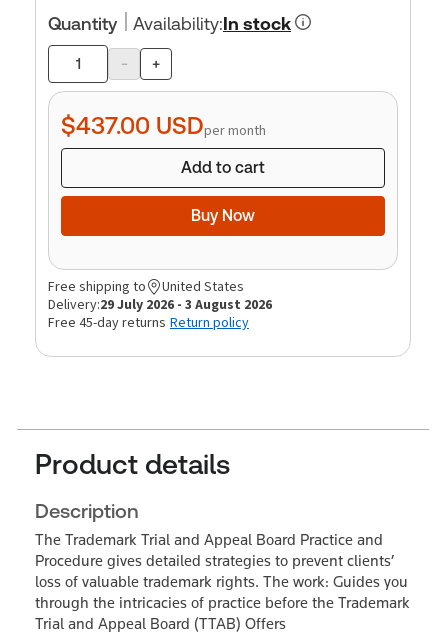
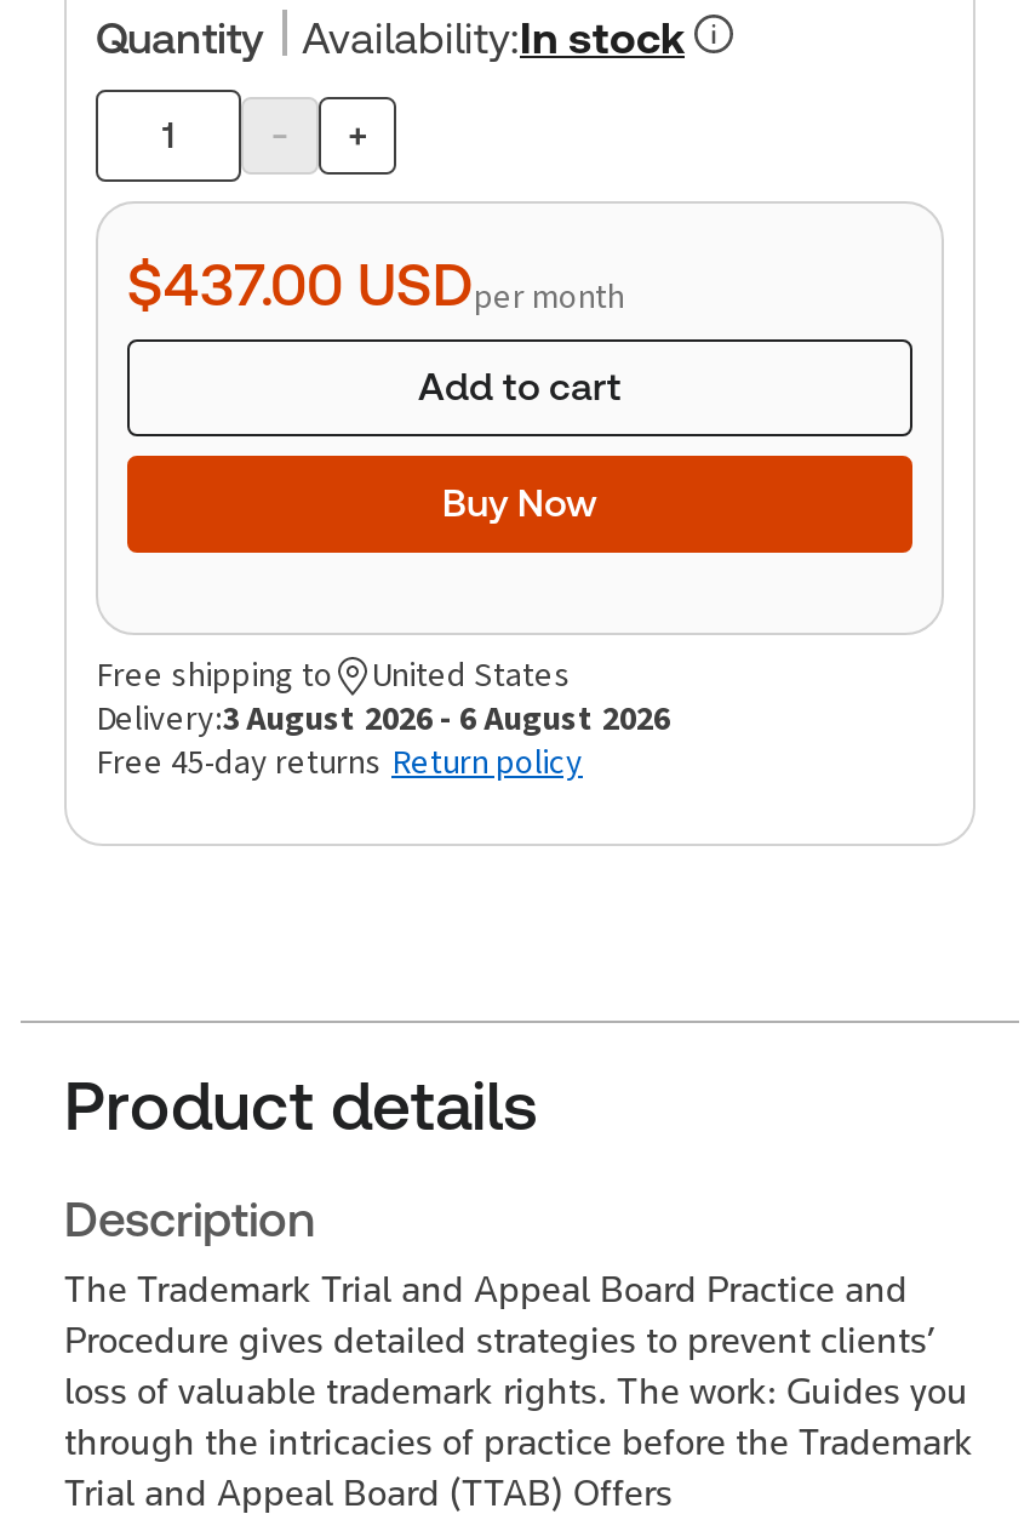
- Delivery:29 July 2026 - 3 August 2026
+ Delivery:3 August 2026 - 6 August 2026
